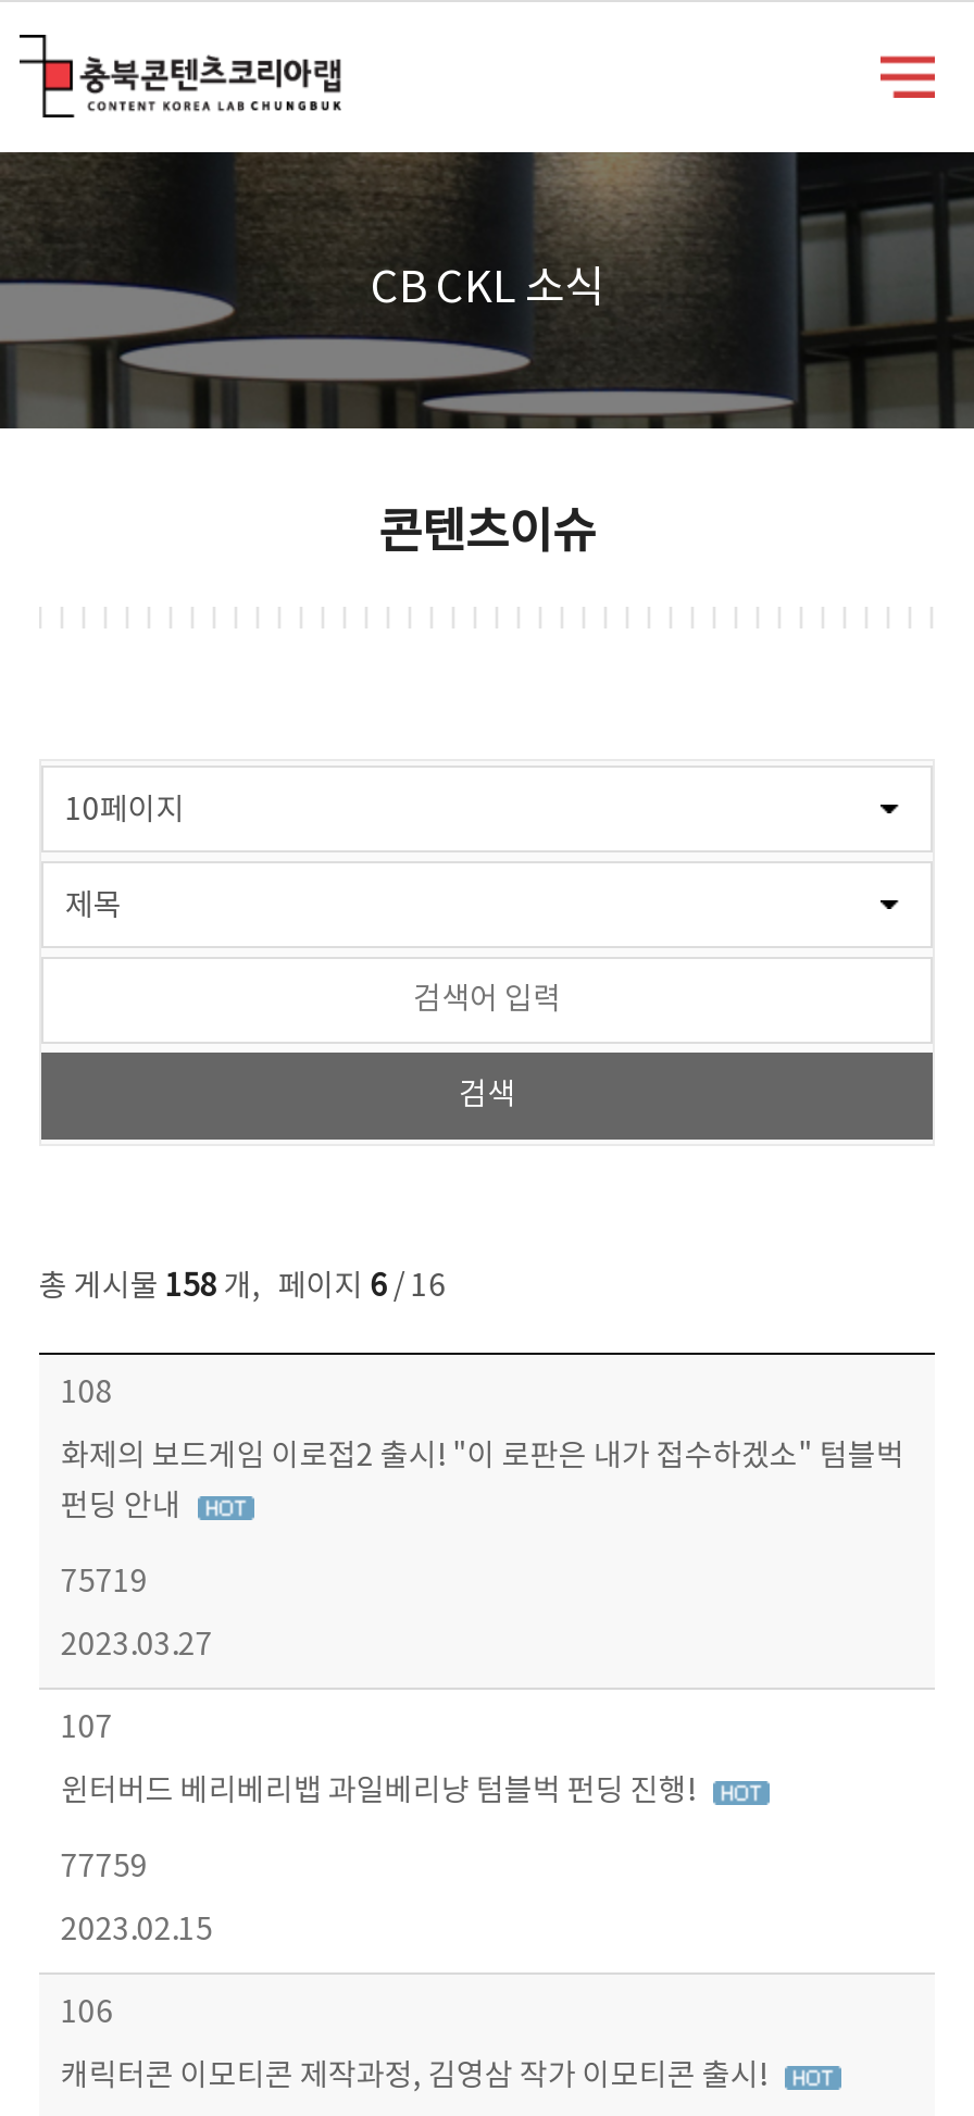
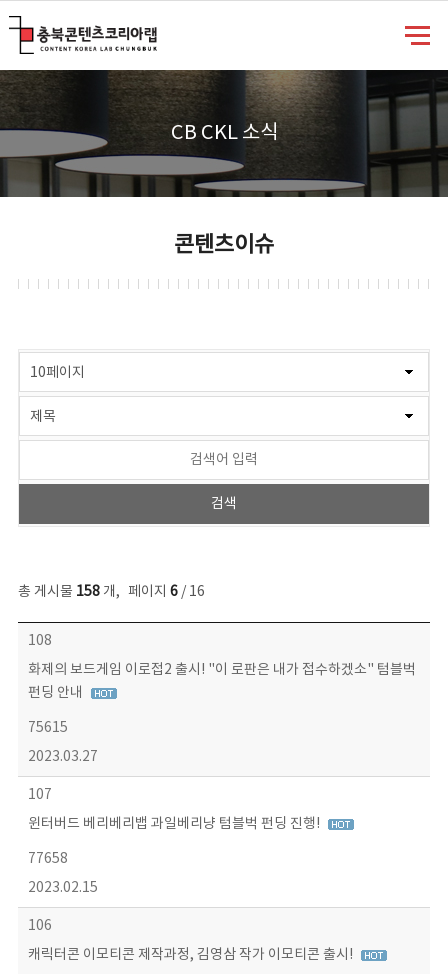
- 75719
+ 75615

- 77759
+ 77658
